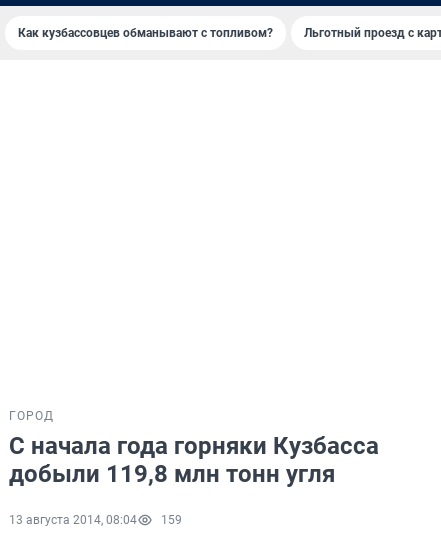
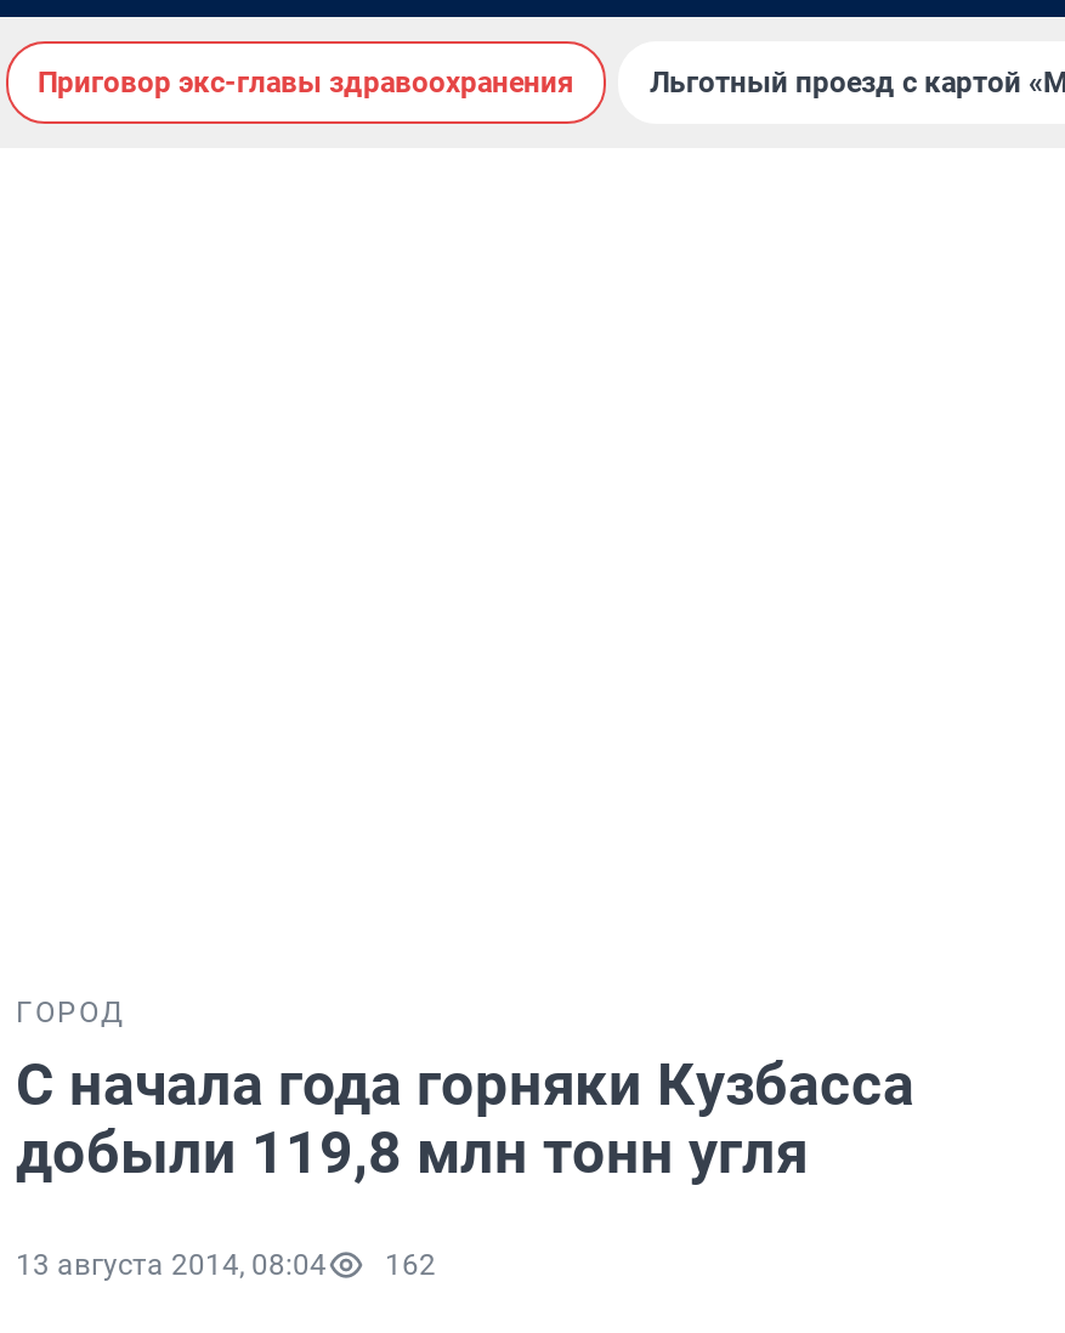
- Как кузбассовцев обманывают с топливом?
+ Приговор экс-главы здравоохранения

- 13 августа 2014, 08:04 159
+ 13 августа 2014, 08:04 162
